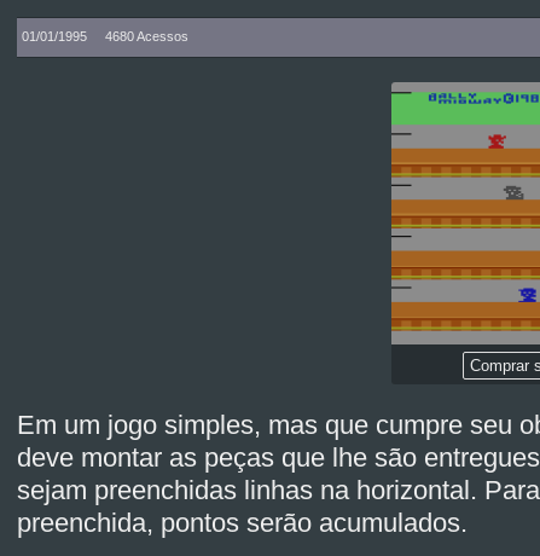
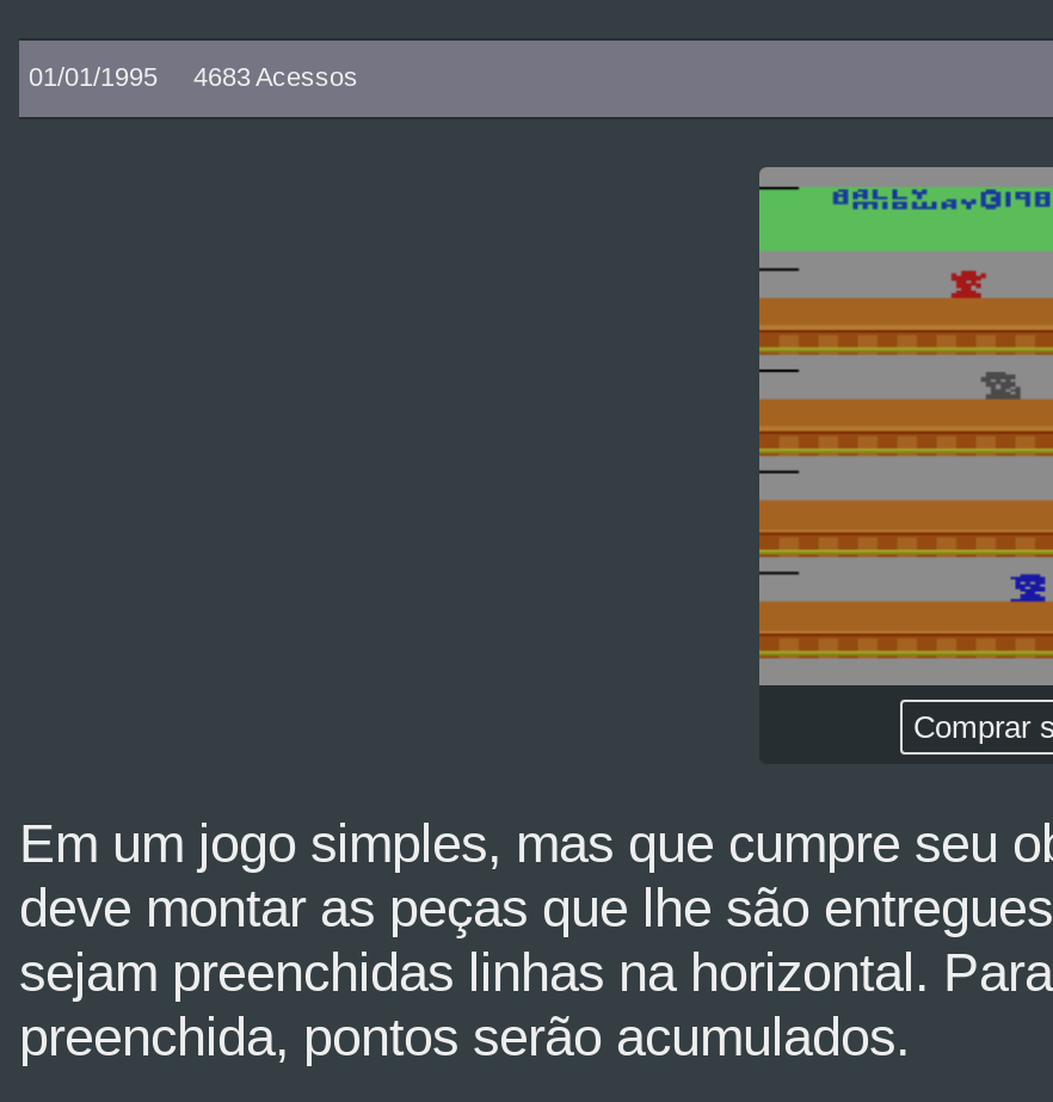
- 01/01/1995 4680 Acessos
+ 01/01/1995 4683 Acessos
